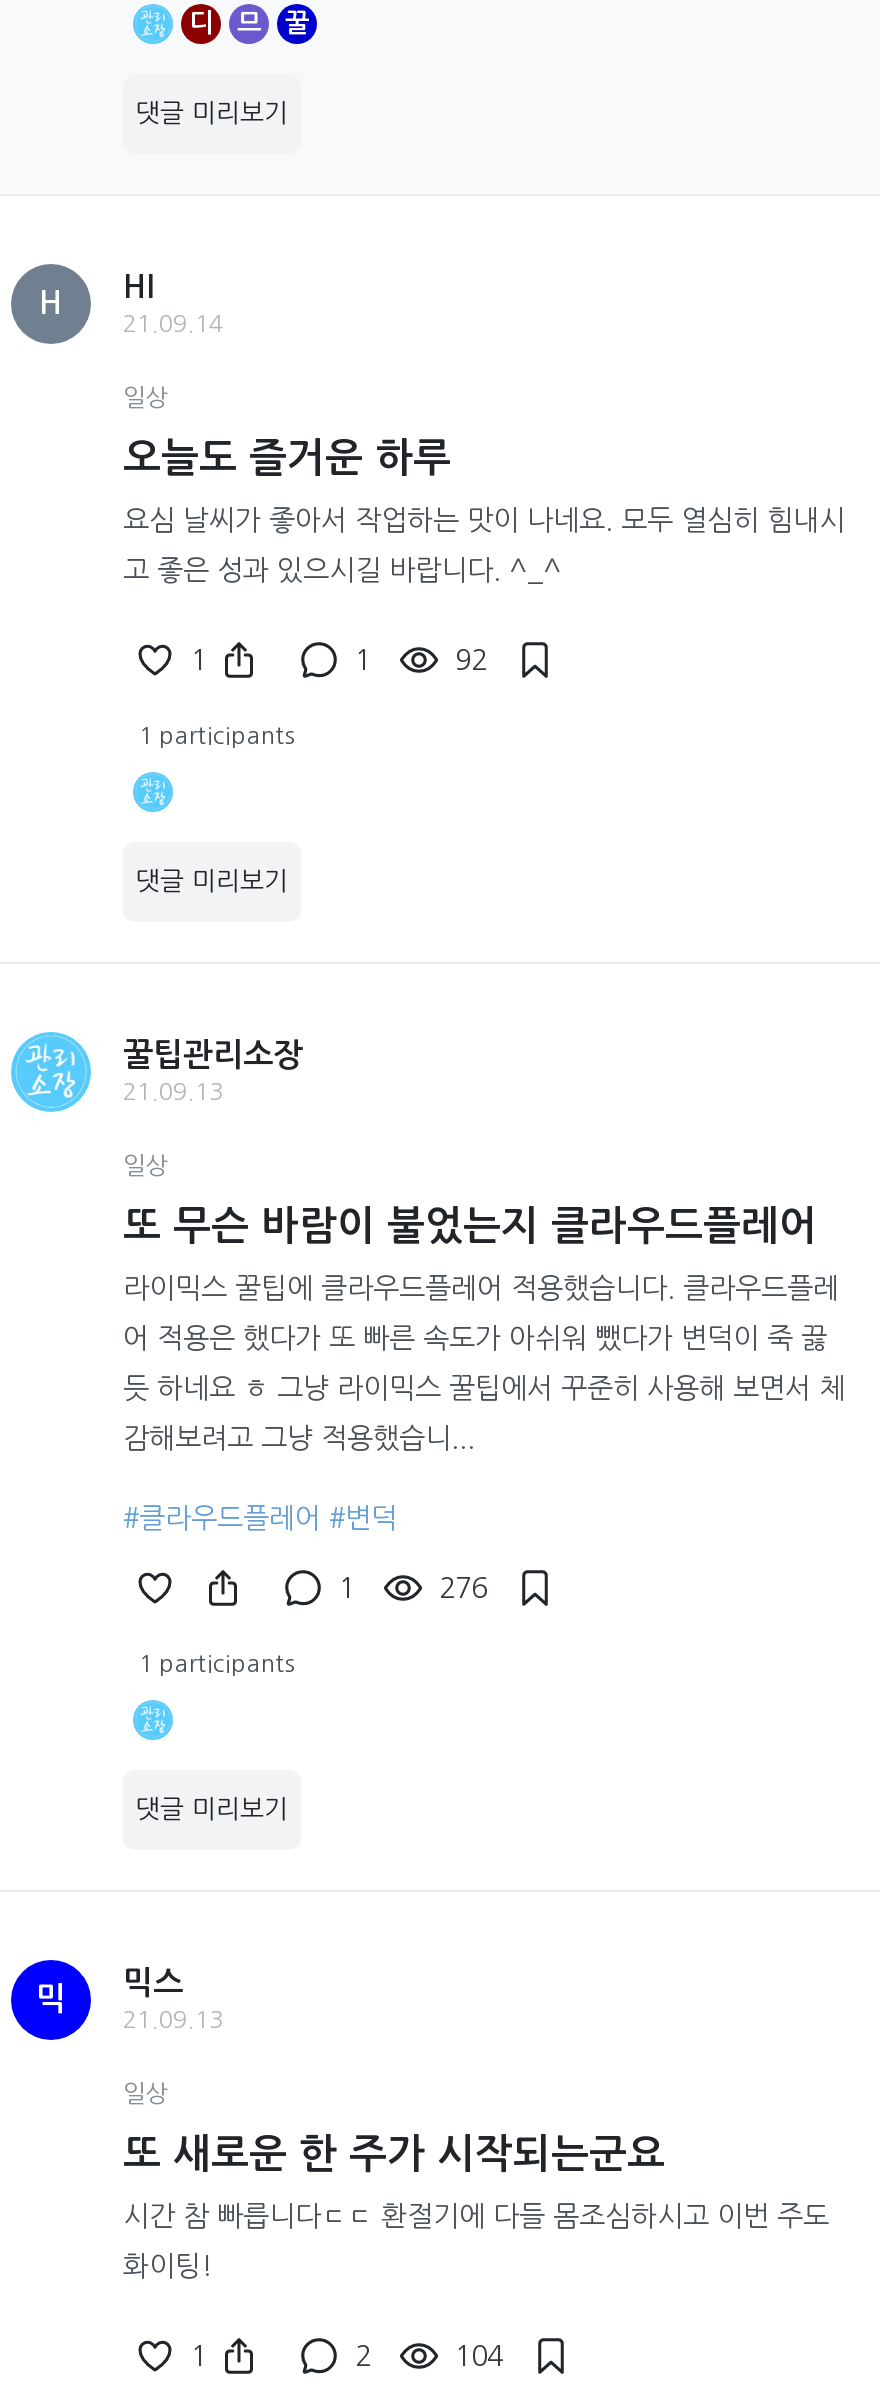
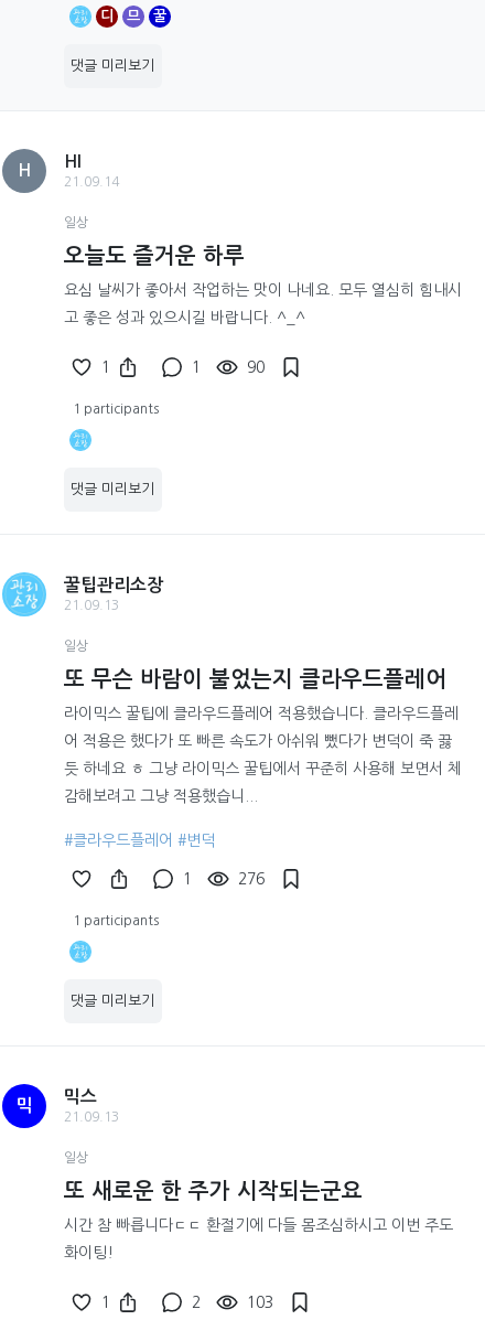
- 92
+ 90

- 104
+ 103
